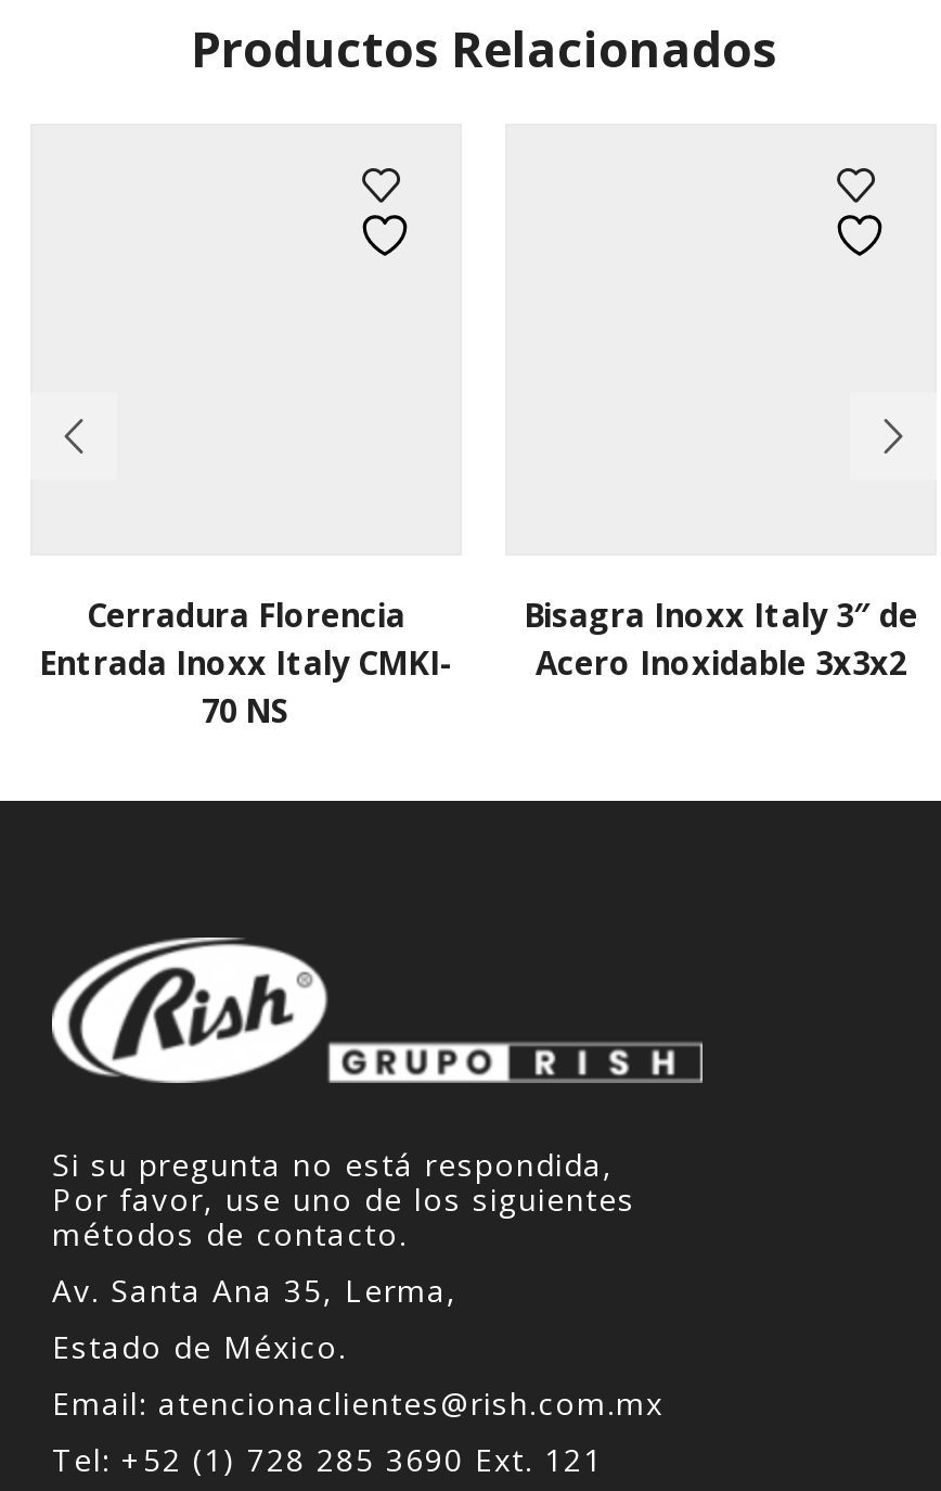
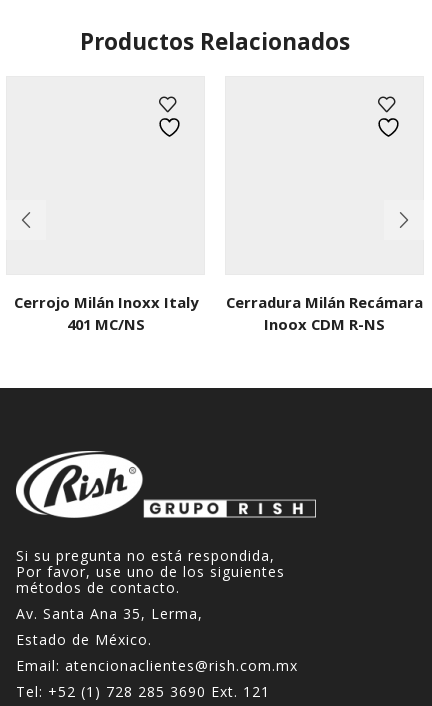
- Cerradura Florencia
- Entrada Inoxx Italy CMKI-
- 70 NS
+ Cerrojo Milán Inoxx Italy
+ 401 MC/NS

- Bisagra Inoxx Italy 3″ de
- Acero Inoxidable 3x3x2
+ Cerradura Milán Recámara
+ Inoox CDM R-NS
